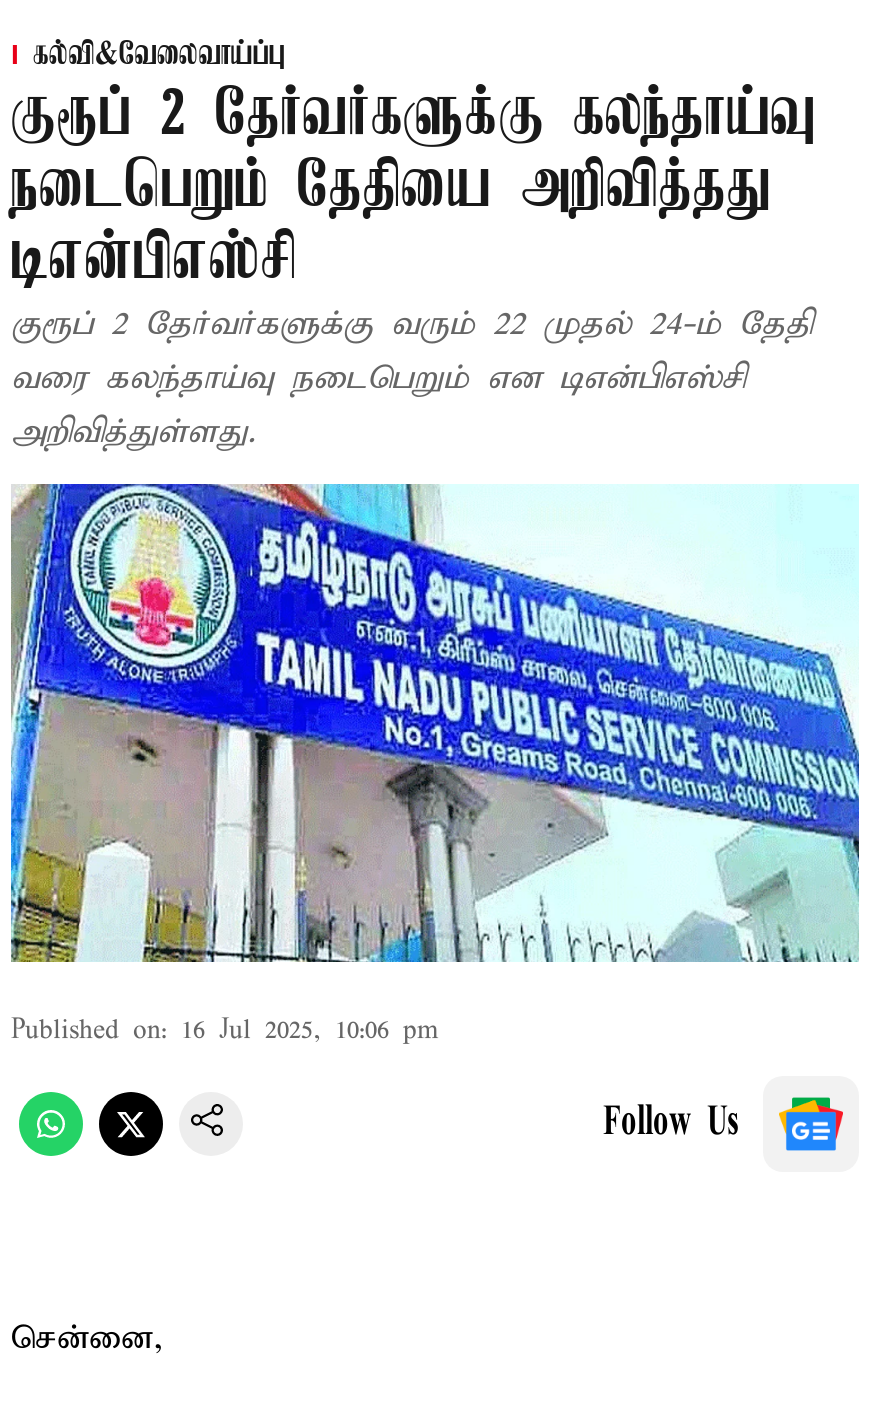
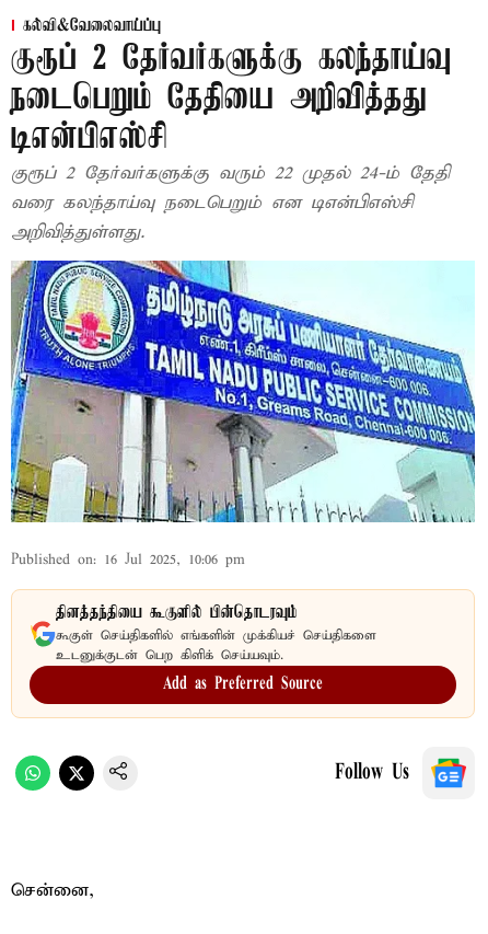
+ [image]
+ தினத்தந்தியை கூகுளில் பின்தொடரவும்
+ கூகுள் செய்திகளில் எங்களின் முக்கியச் செய்திகளை
+ உடனுக்குடன் பெற கிளிக் செய்யவும்.
+ Add as Preferred Source
